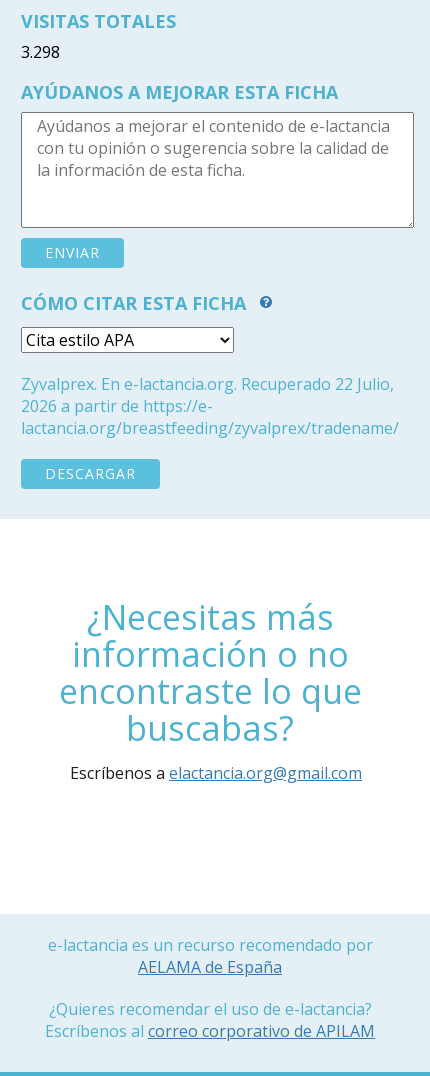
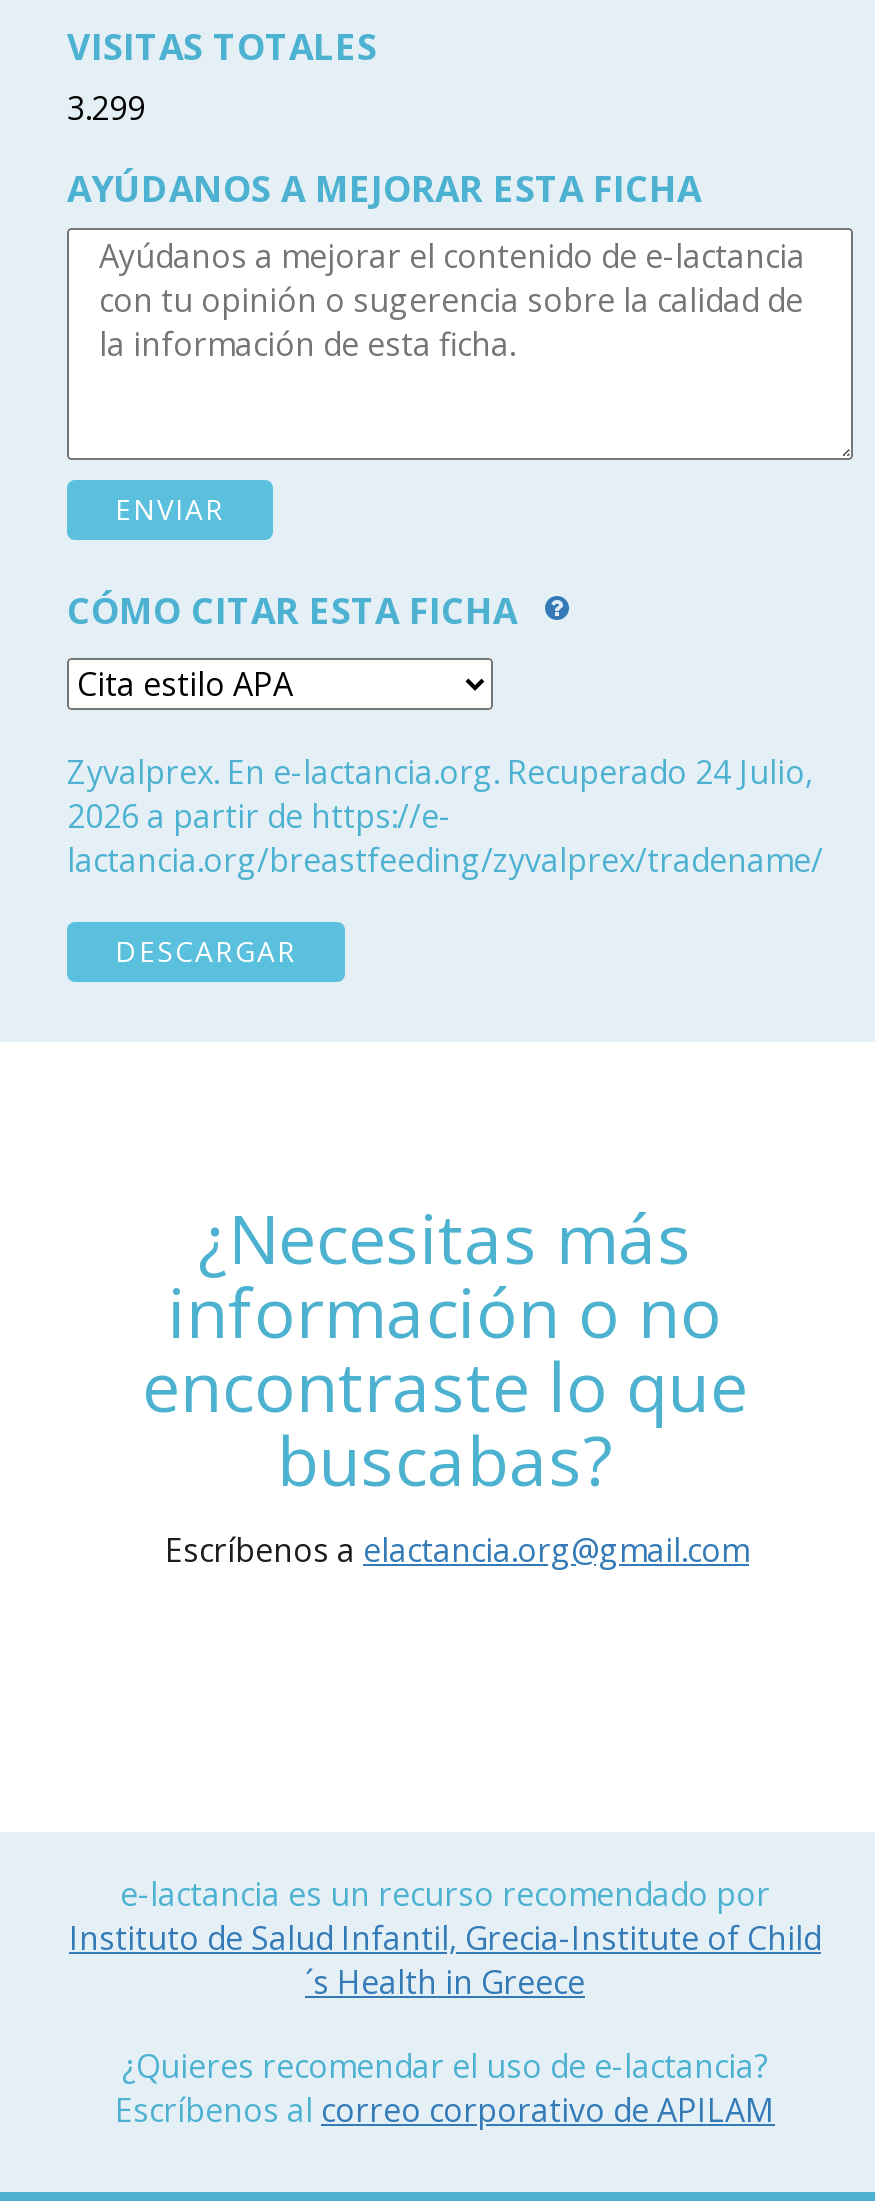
- 3.298
+ 3.299

- Zyvalprex. En e-lactancia.org. Recuperado 22 Julio,
+ Zyvalprex. En e-lactancia.org. Recuperado 24 Julio,

- AELAMA de España
+ Instituto de Salud Infantil, Grecia-Institute of Child
+ ´s Health in Greece
